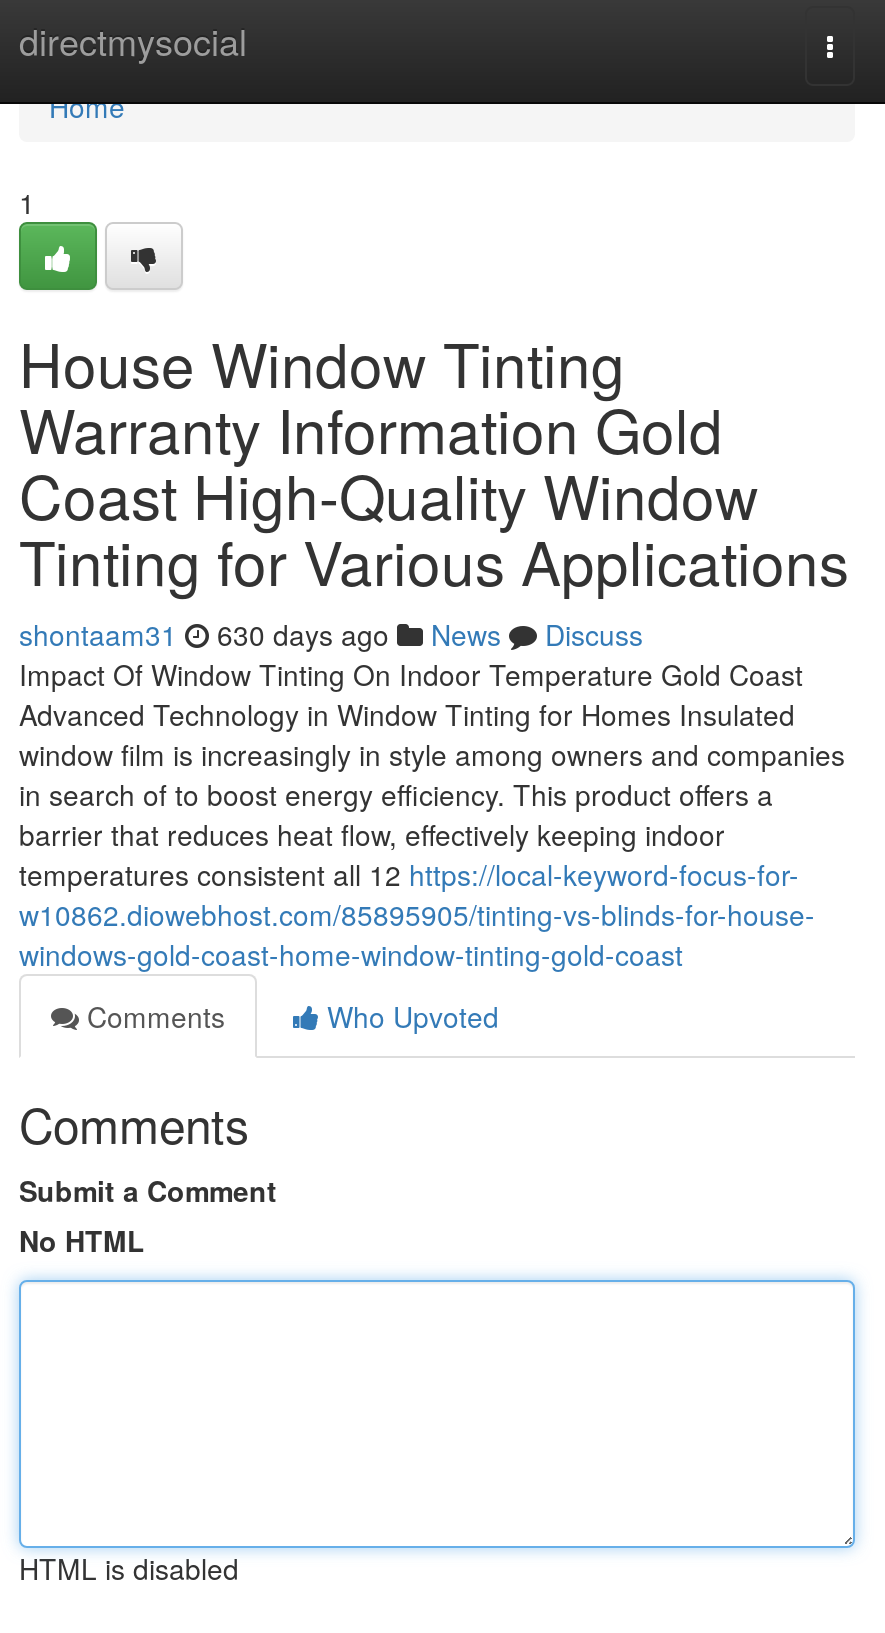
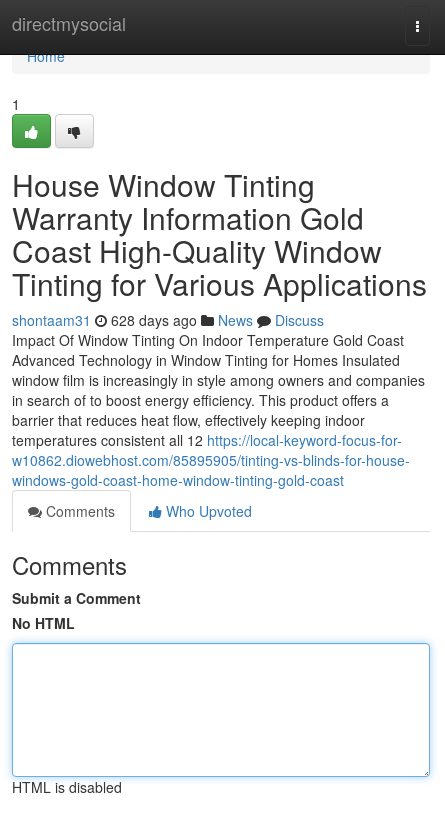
- shontaam31 630 days ago News Discuss
+ shontaam31 628 days ago News Discuss
